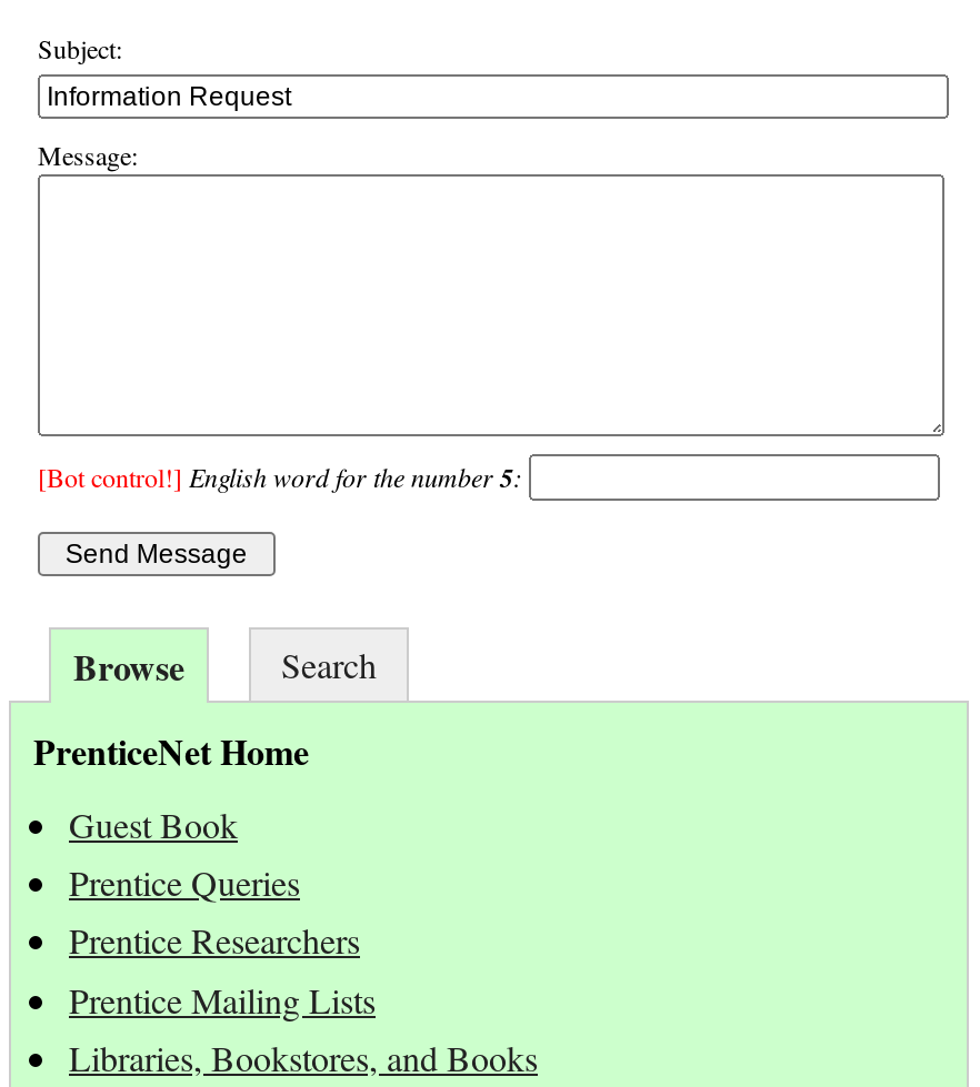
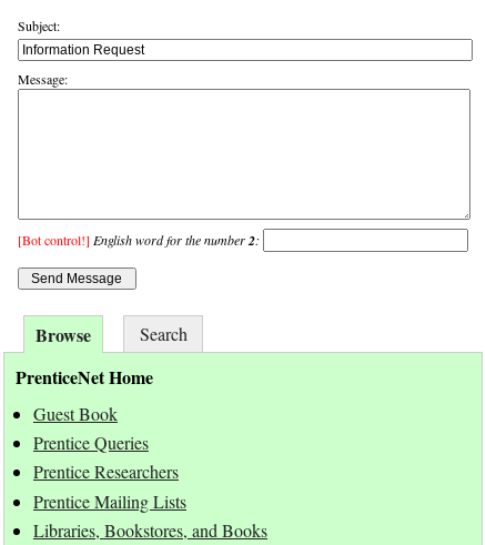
- [Bot control!] English word for the number 5:
+ [Bot control!] English word for the number 2:
